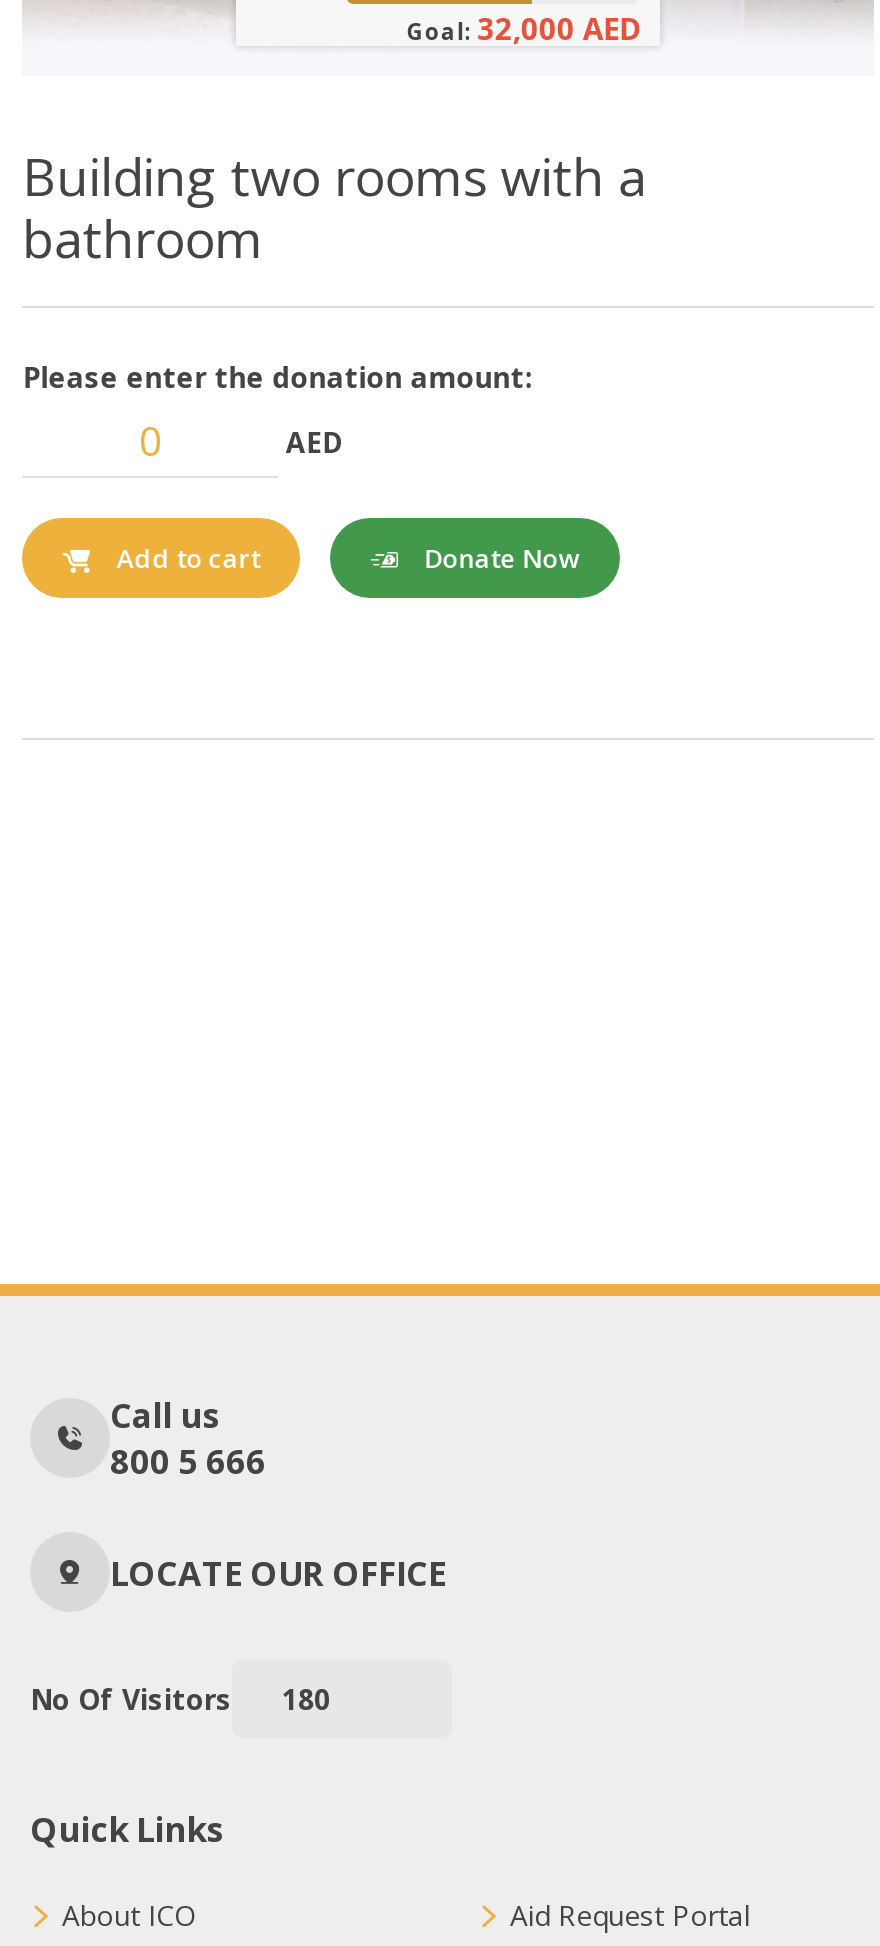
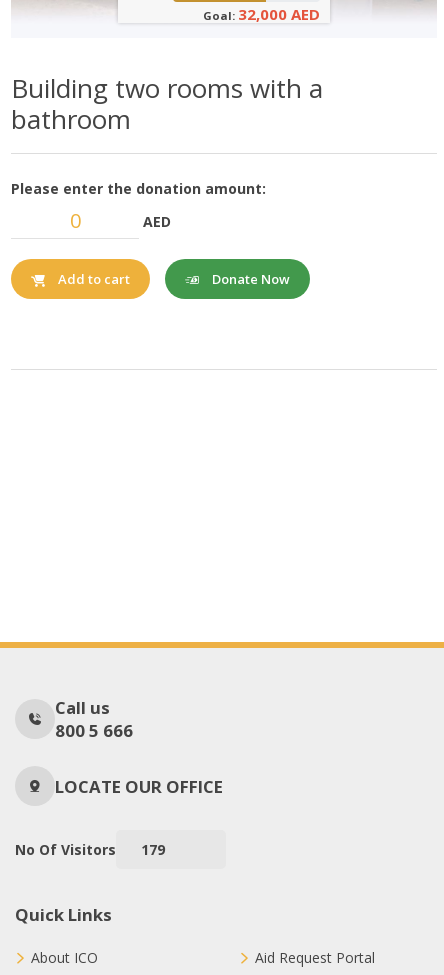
- No Of Visitors 180
+ No Of Visitors 179
